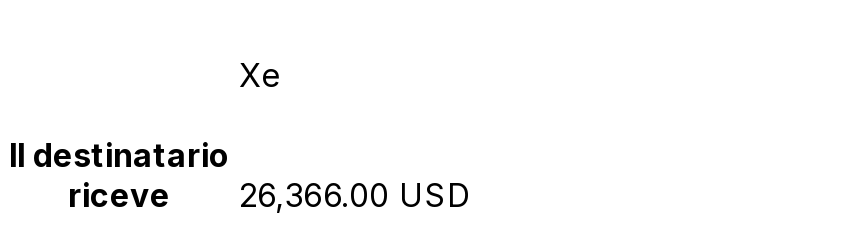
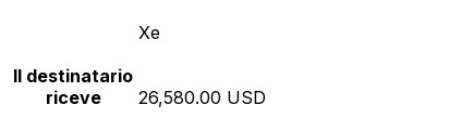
- riceve 26,366.00 USD
+ riceve 26,580.00 USD
